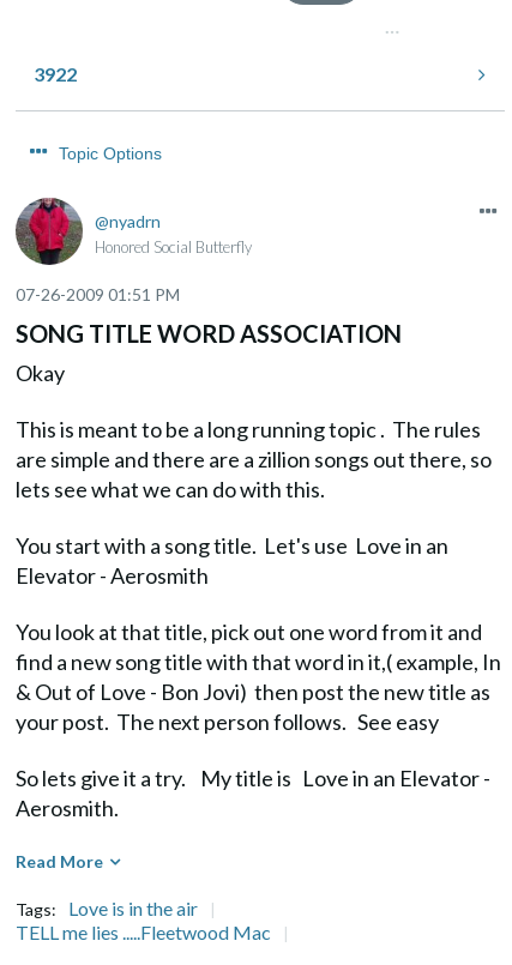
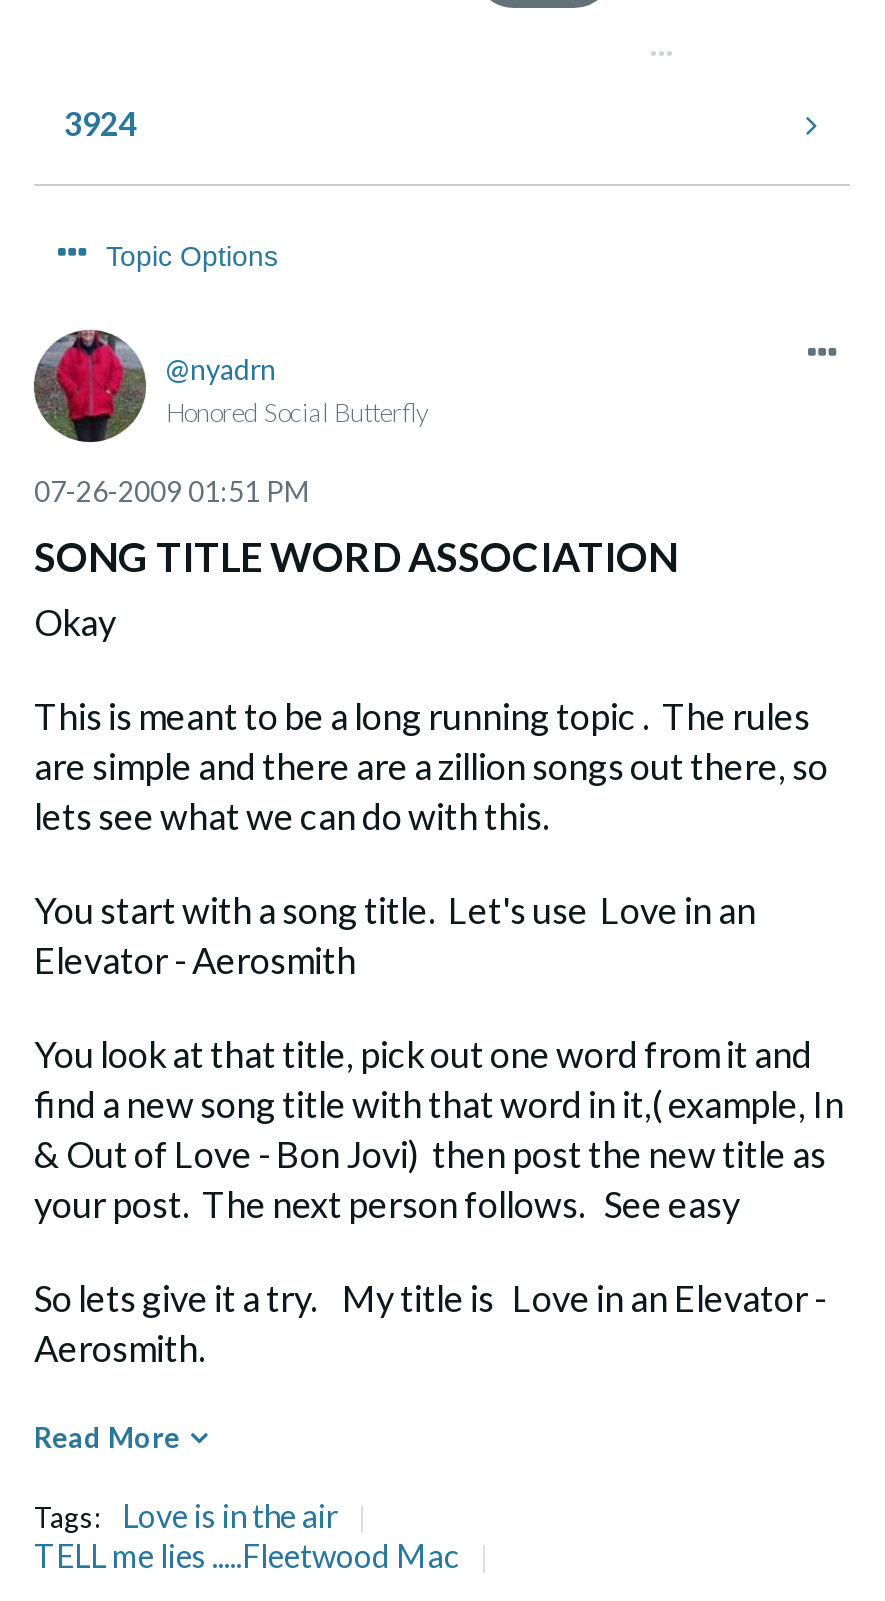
- 3922
+ 3924
